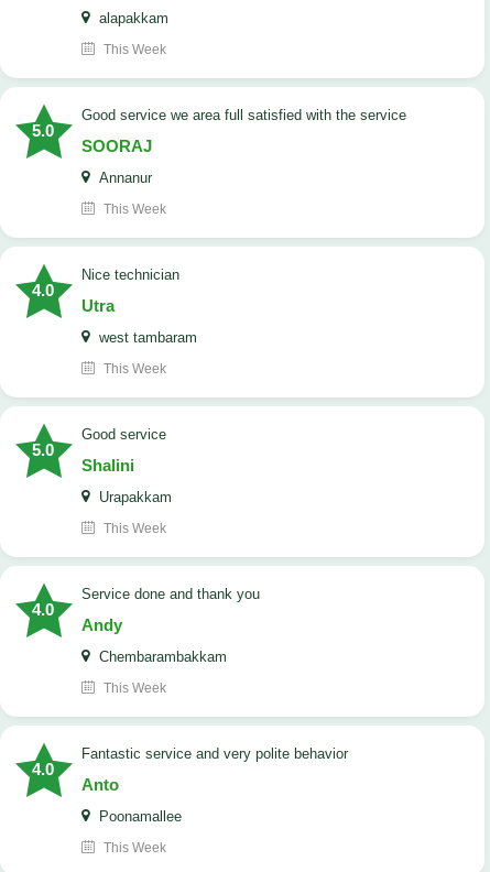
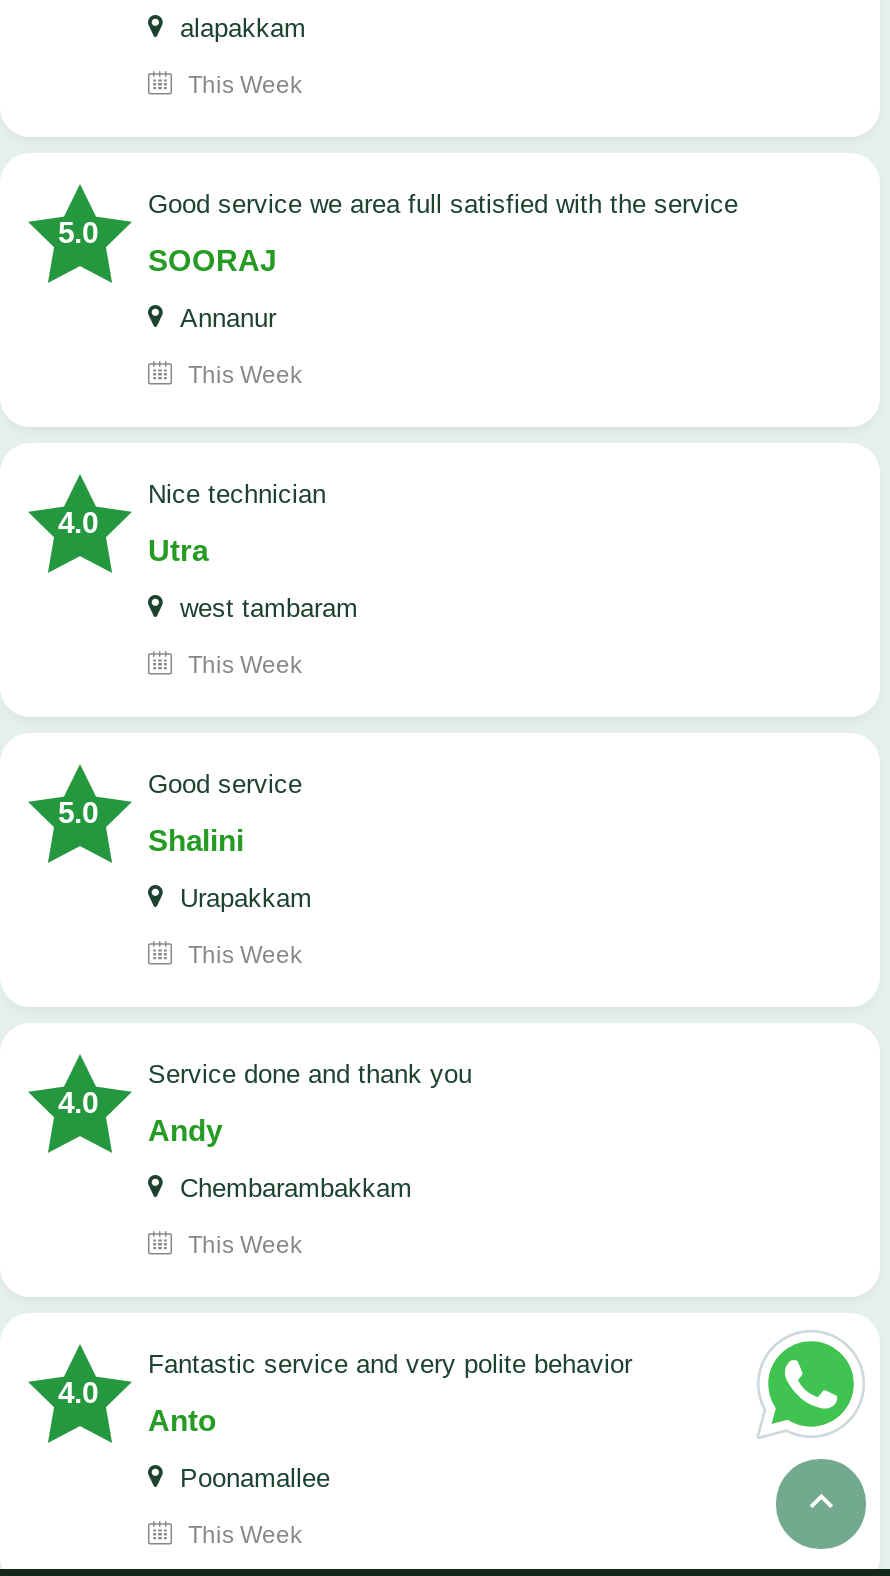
+ [image]

+ [image]
